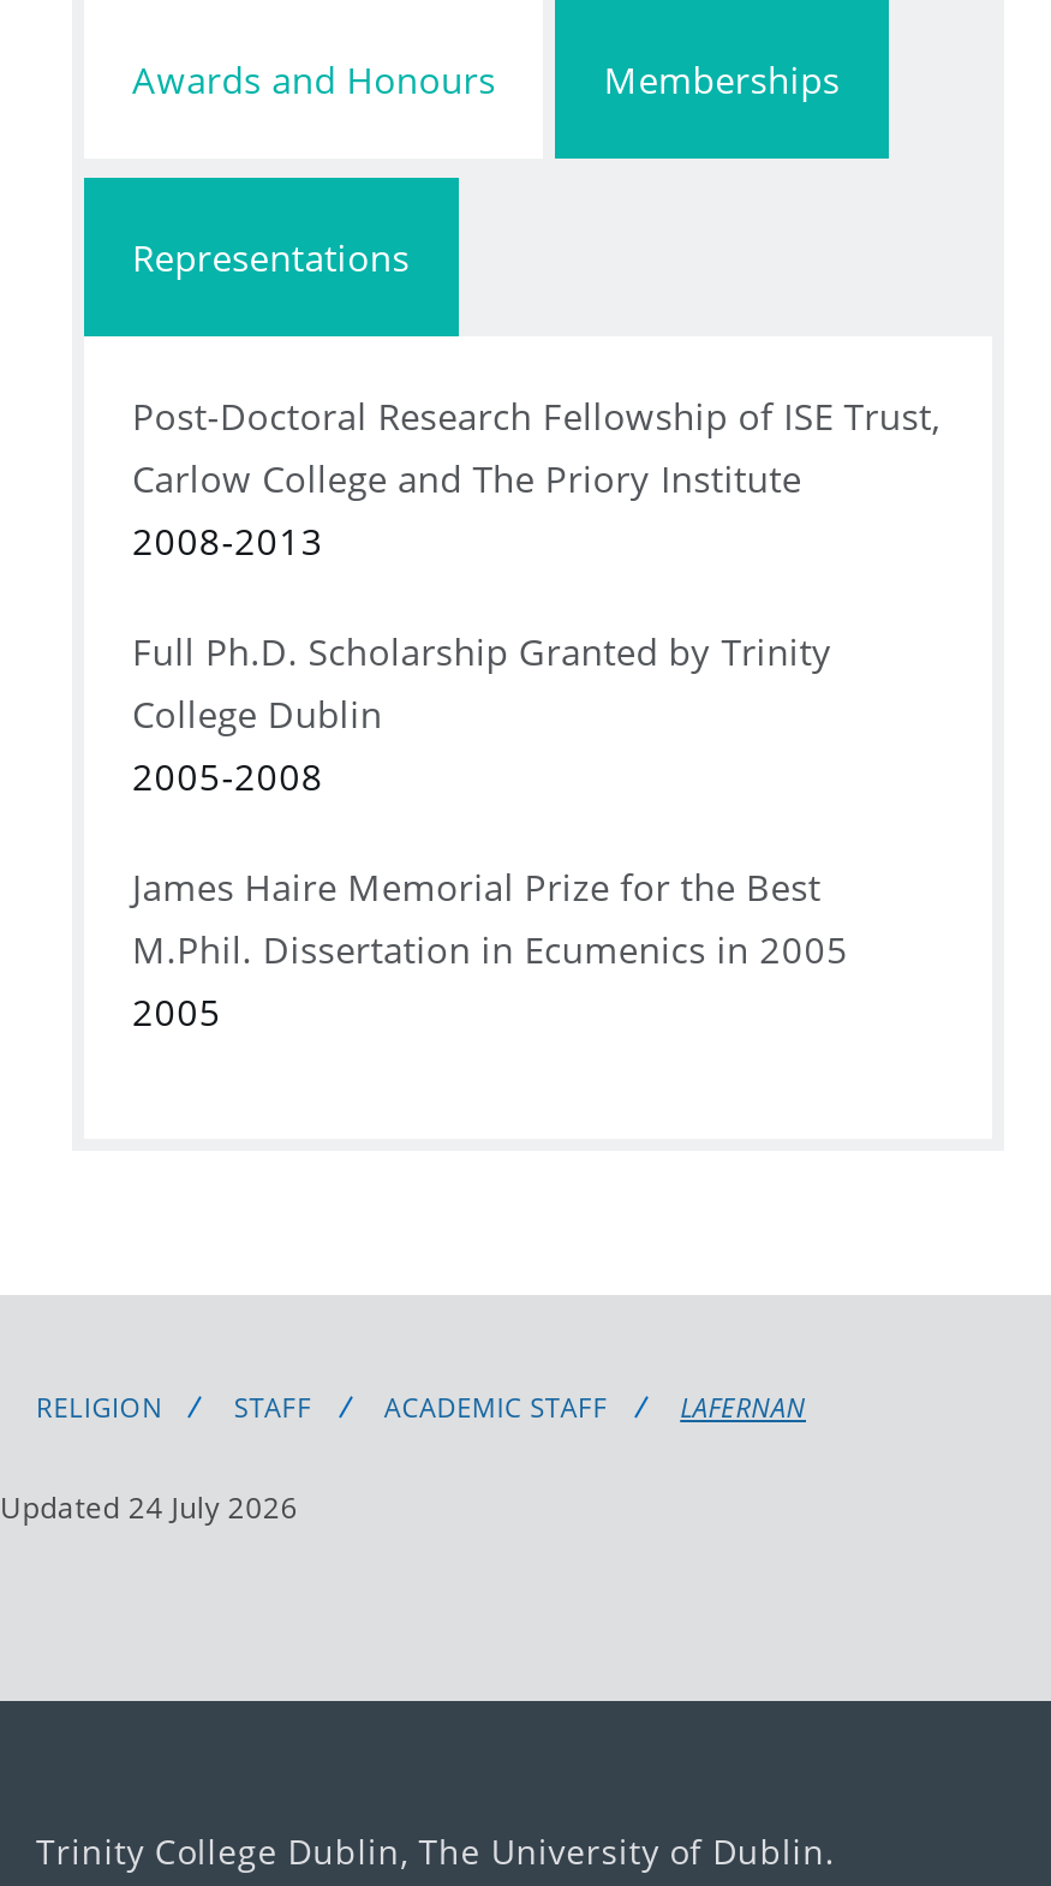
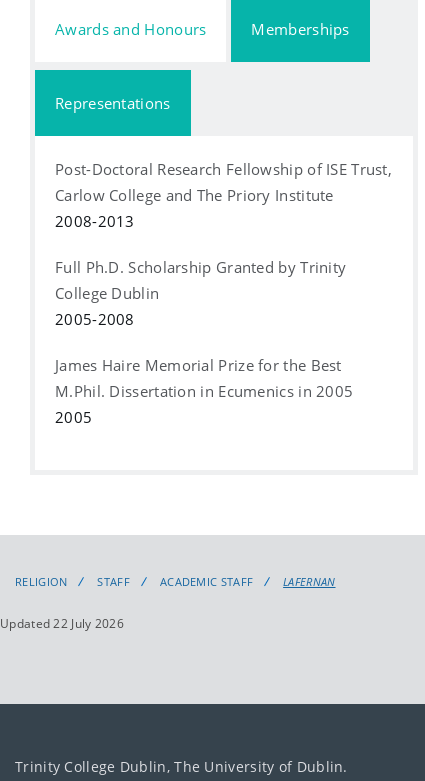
- Updated 24 July 2026
+ Updated 22 July 2026
